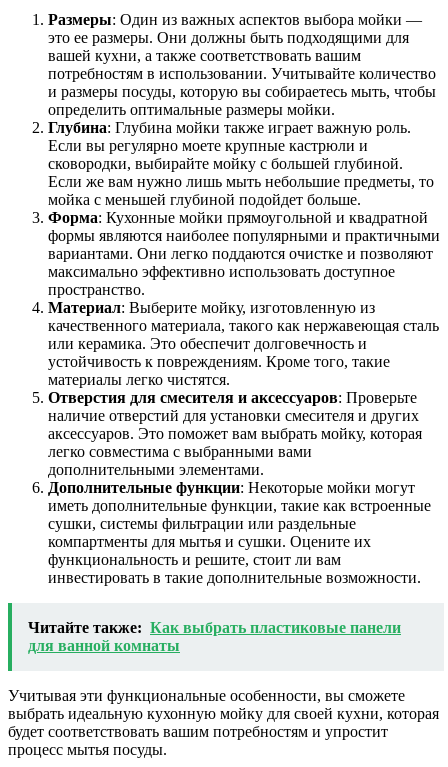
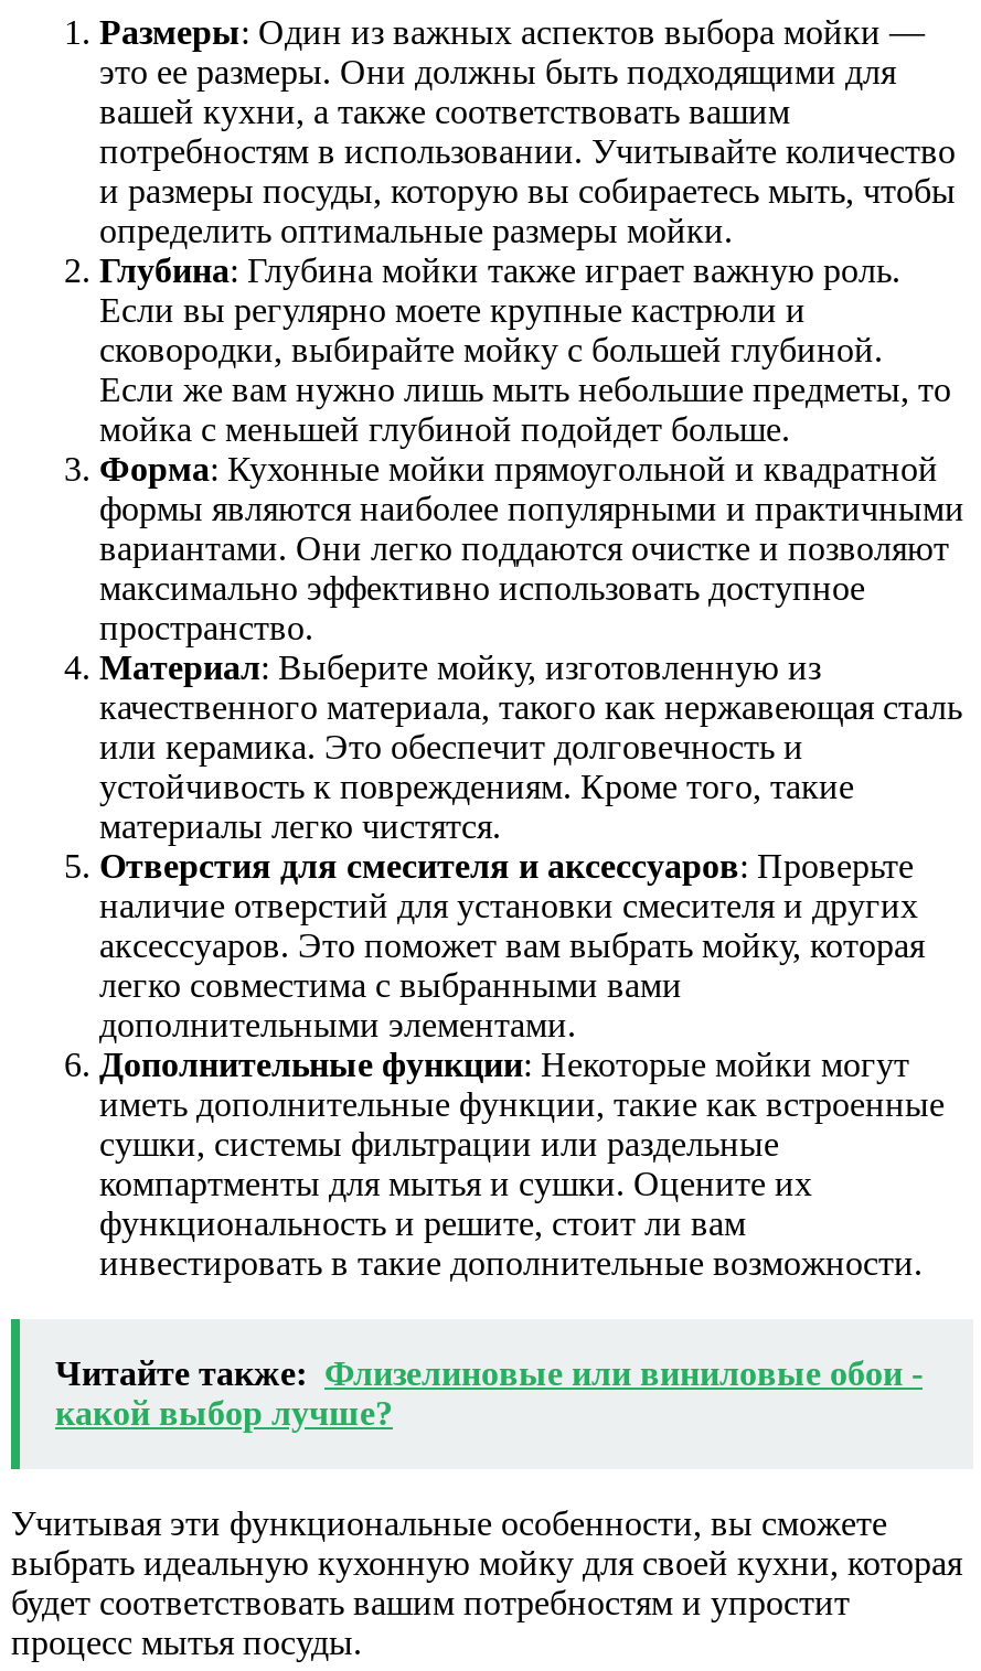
- Читайте также: Как выбрать пластиковые панели
- для ванной комнаты
+ Читайте также: Флизелиновые или виниловые обои -
+ какой выбор лучше?
